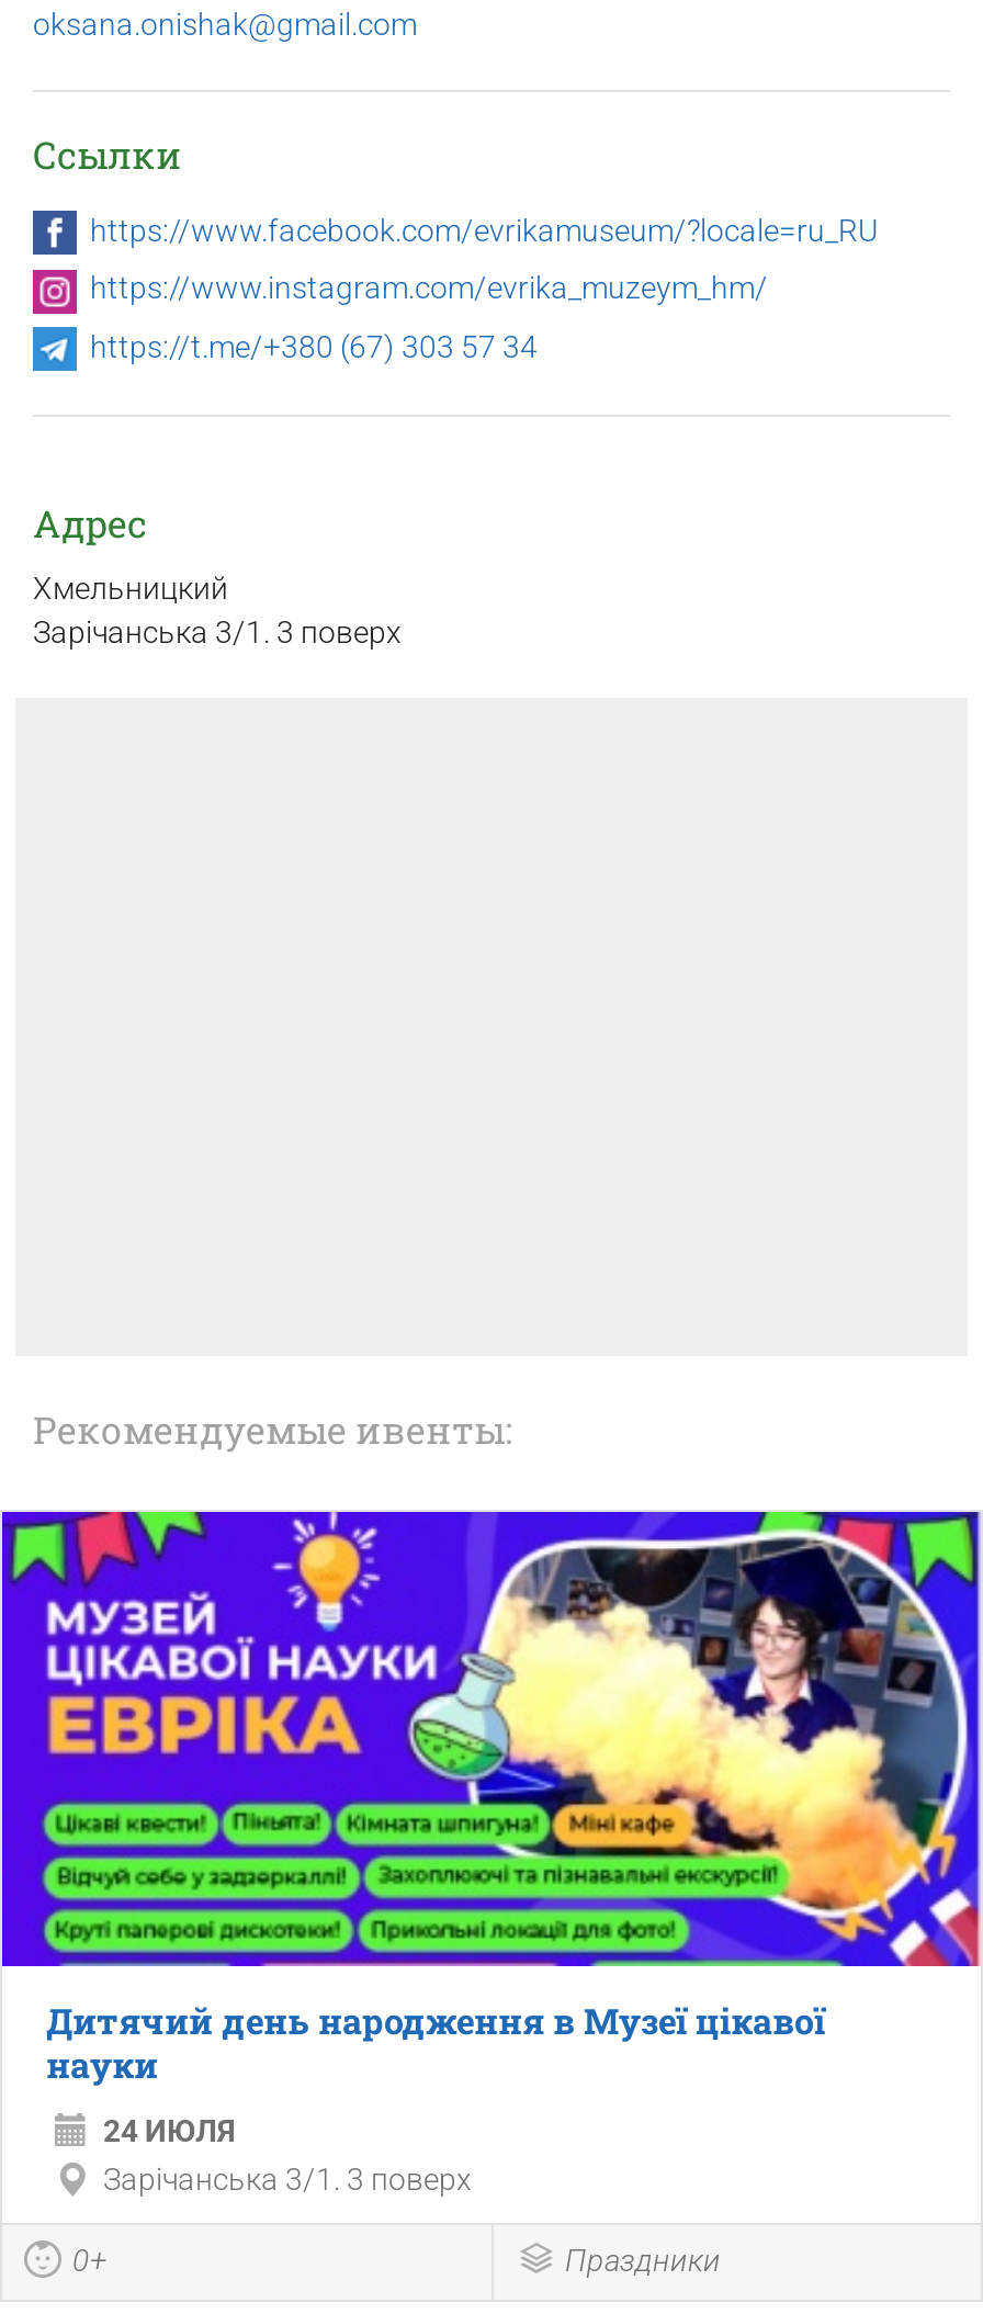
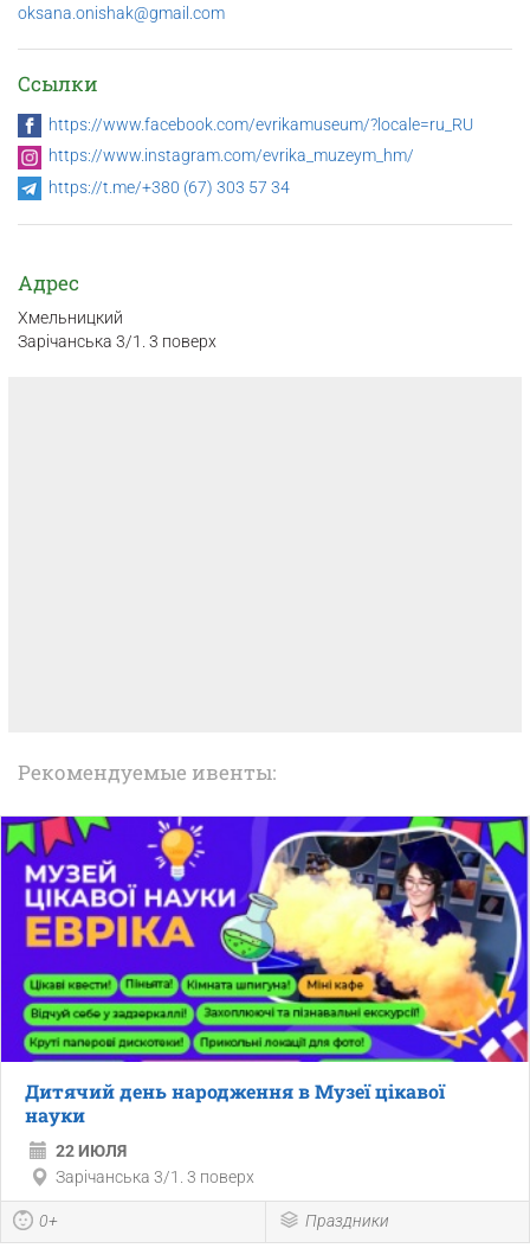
- 24 ИЮЛЯ
+ 22 ИЮЛЯ
